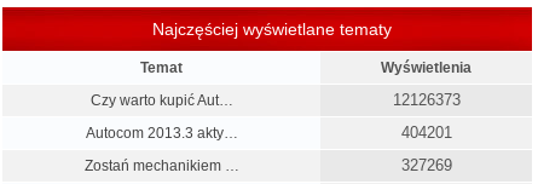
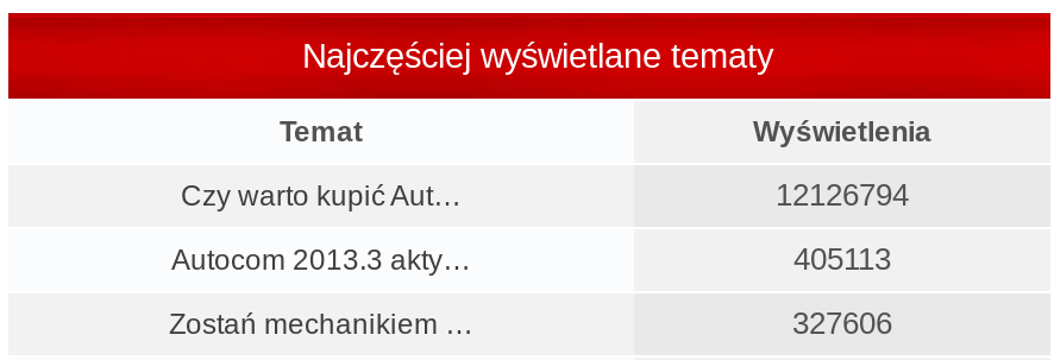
- 12126373
+ 12126794

- 404201
+ 405113

- 327269
+ 327606
